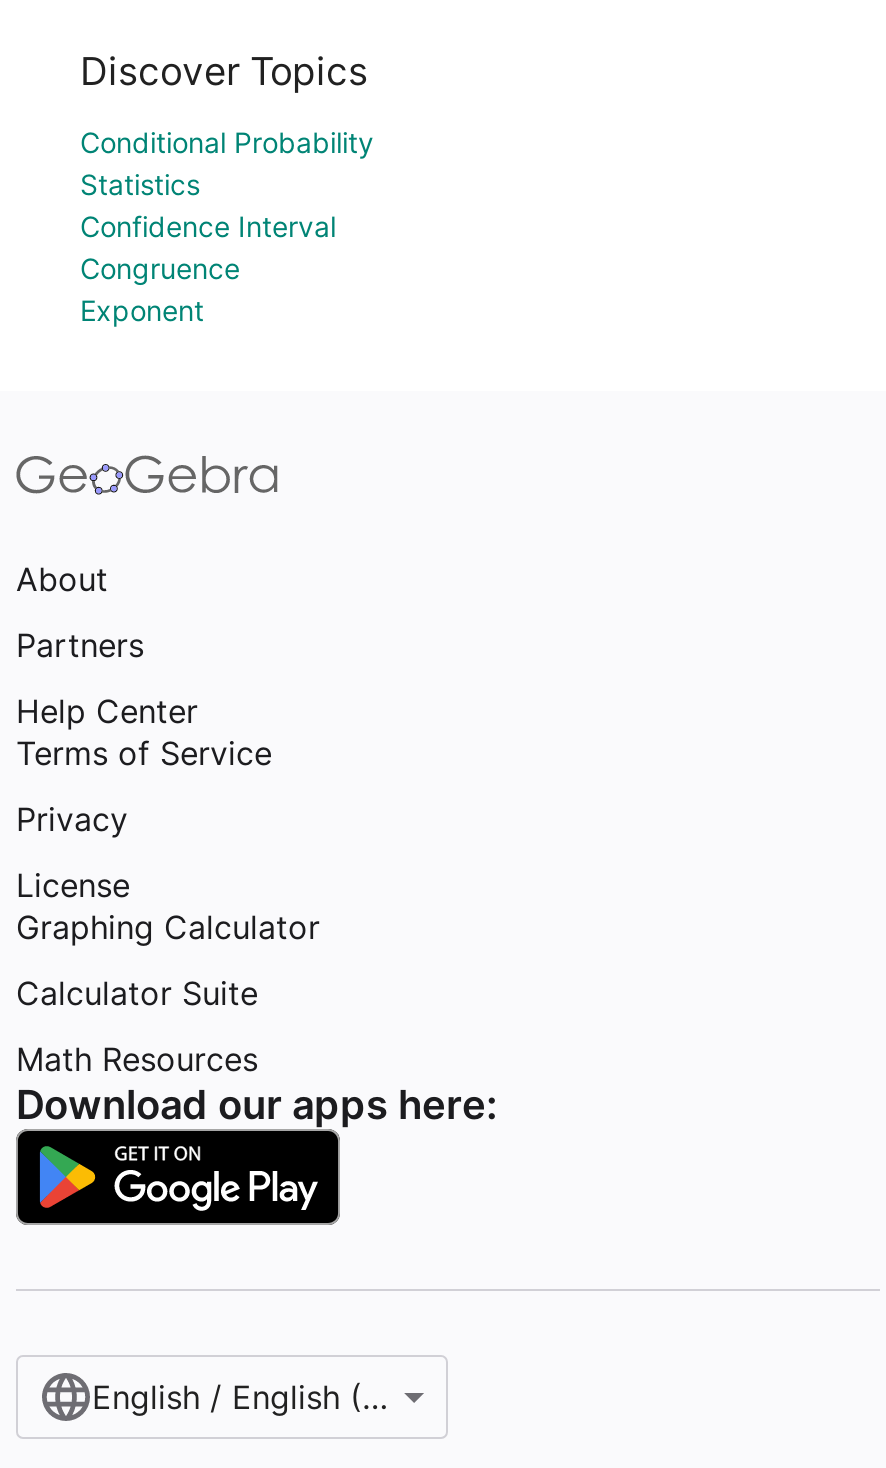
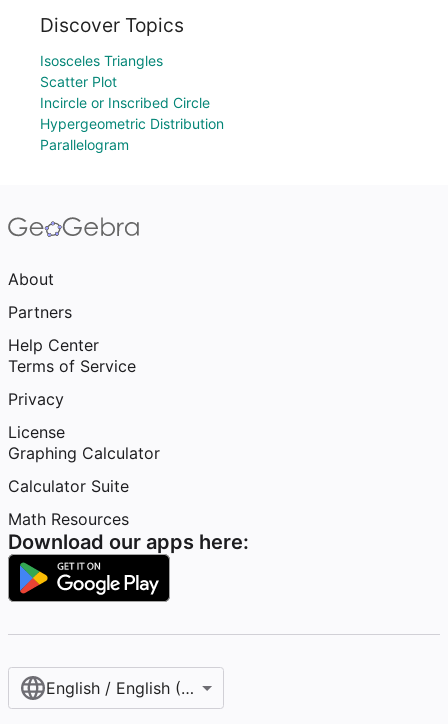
- Conditional Probability
- Statistics
- Confidence Interval
- Congruence
- Exponent
+ Isosceles Triangles
+ Scatter Plot
+ Incircle or Inscribed Circle
+ Hypergeometric Distribution
+ Parallelogram
